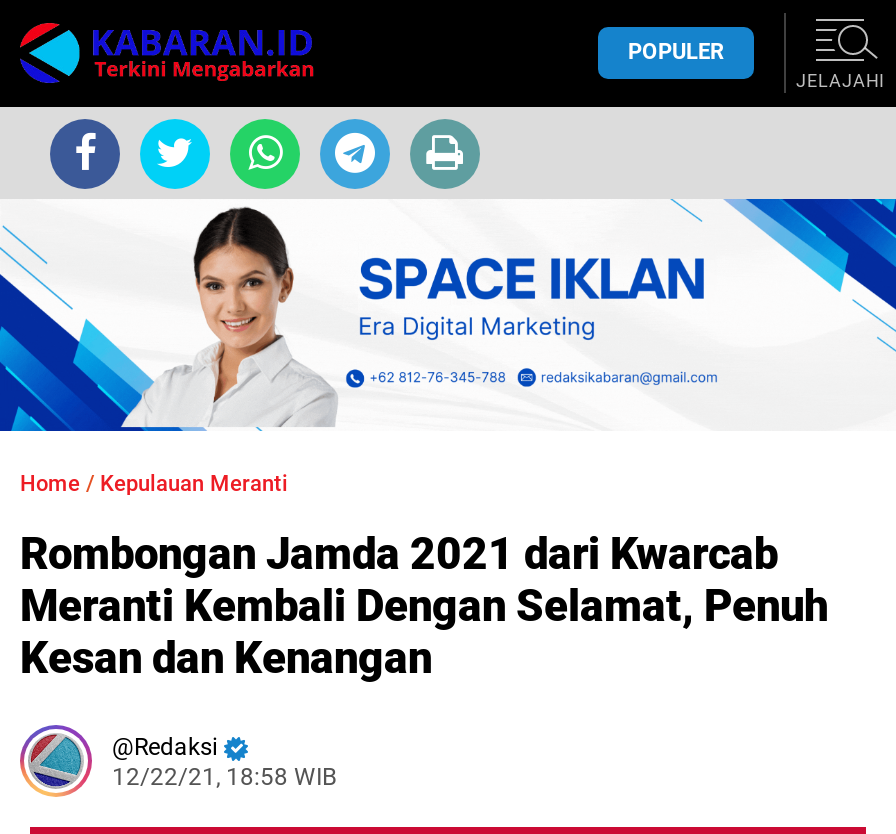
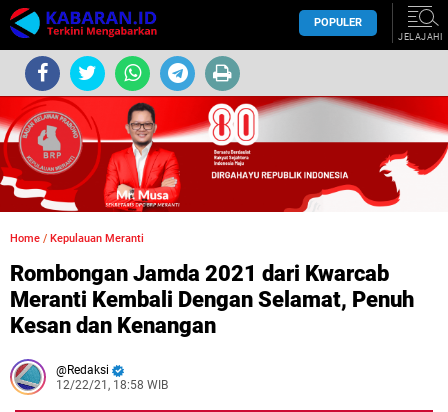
- [image]
+ [image]
